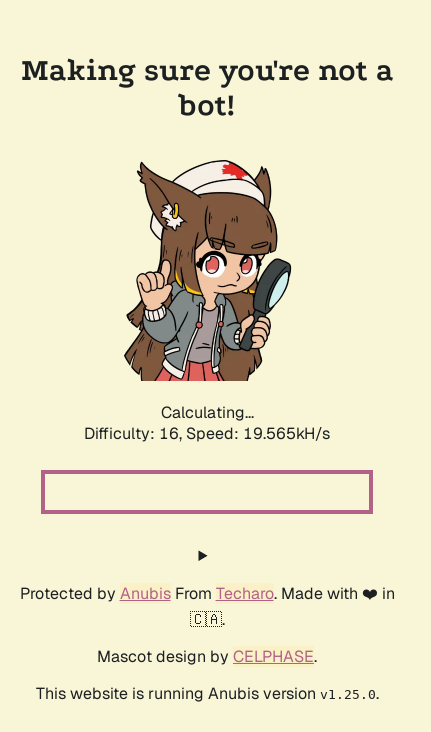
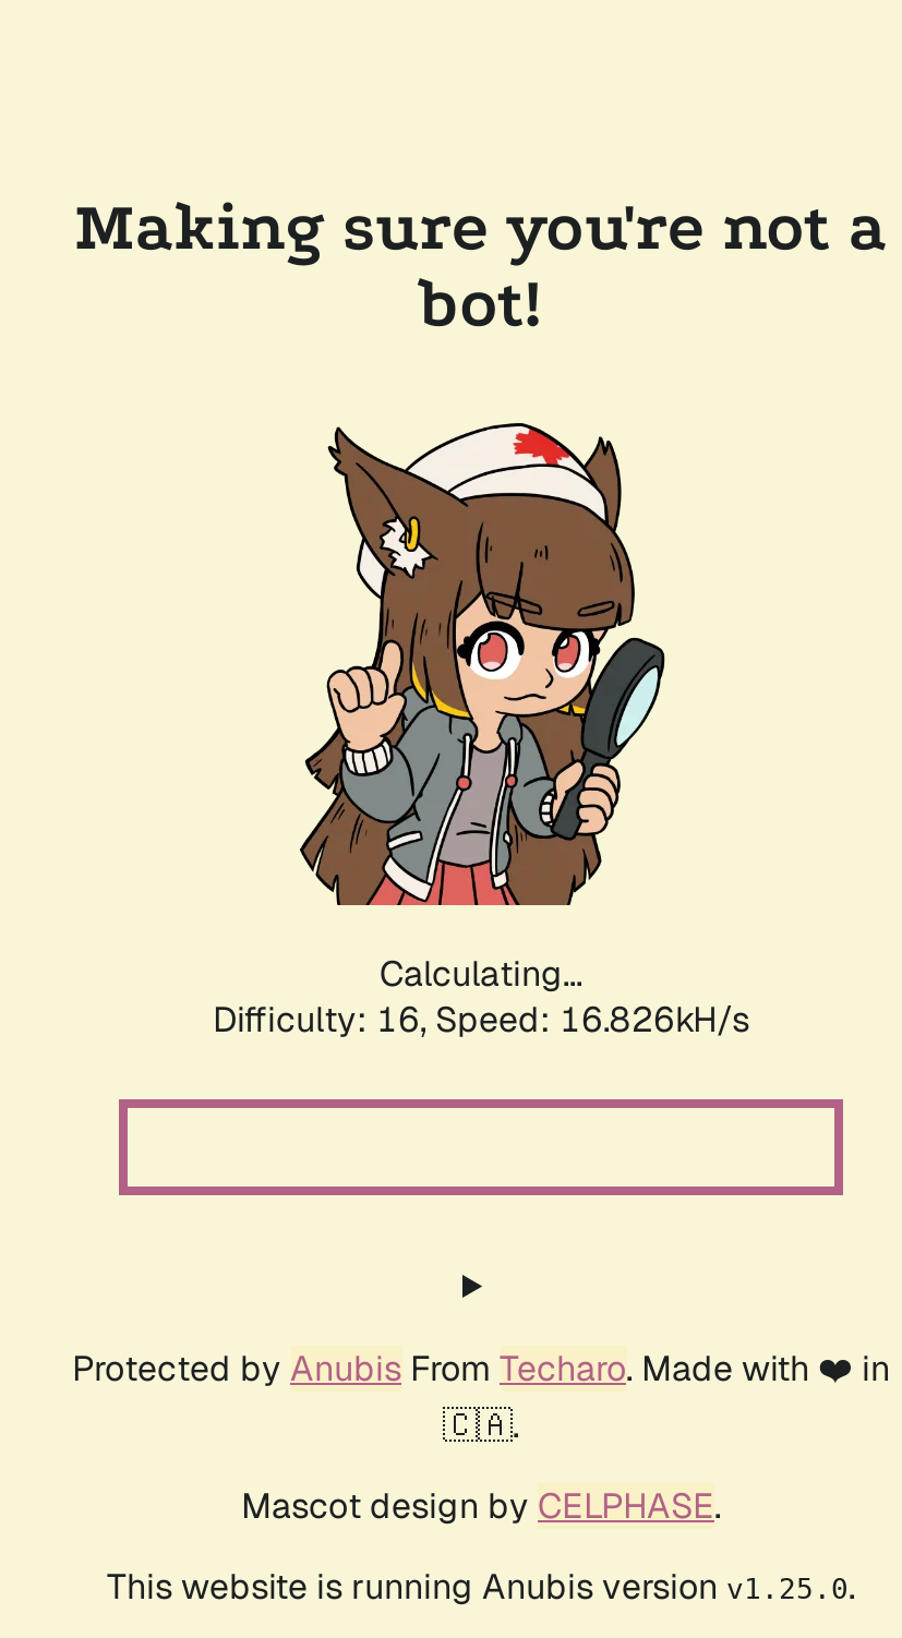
- Difficulty: 16, Speed: 19.565kH/s
+ Difficulty: 16, Speed: 16.826kH/s
